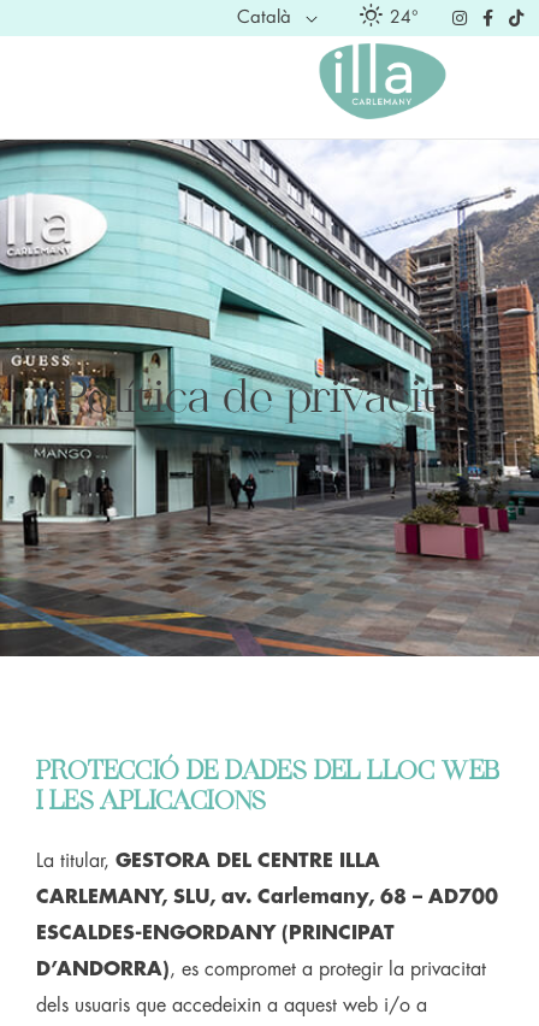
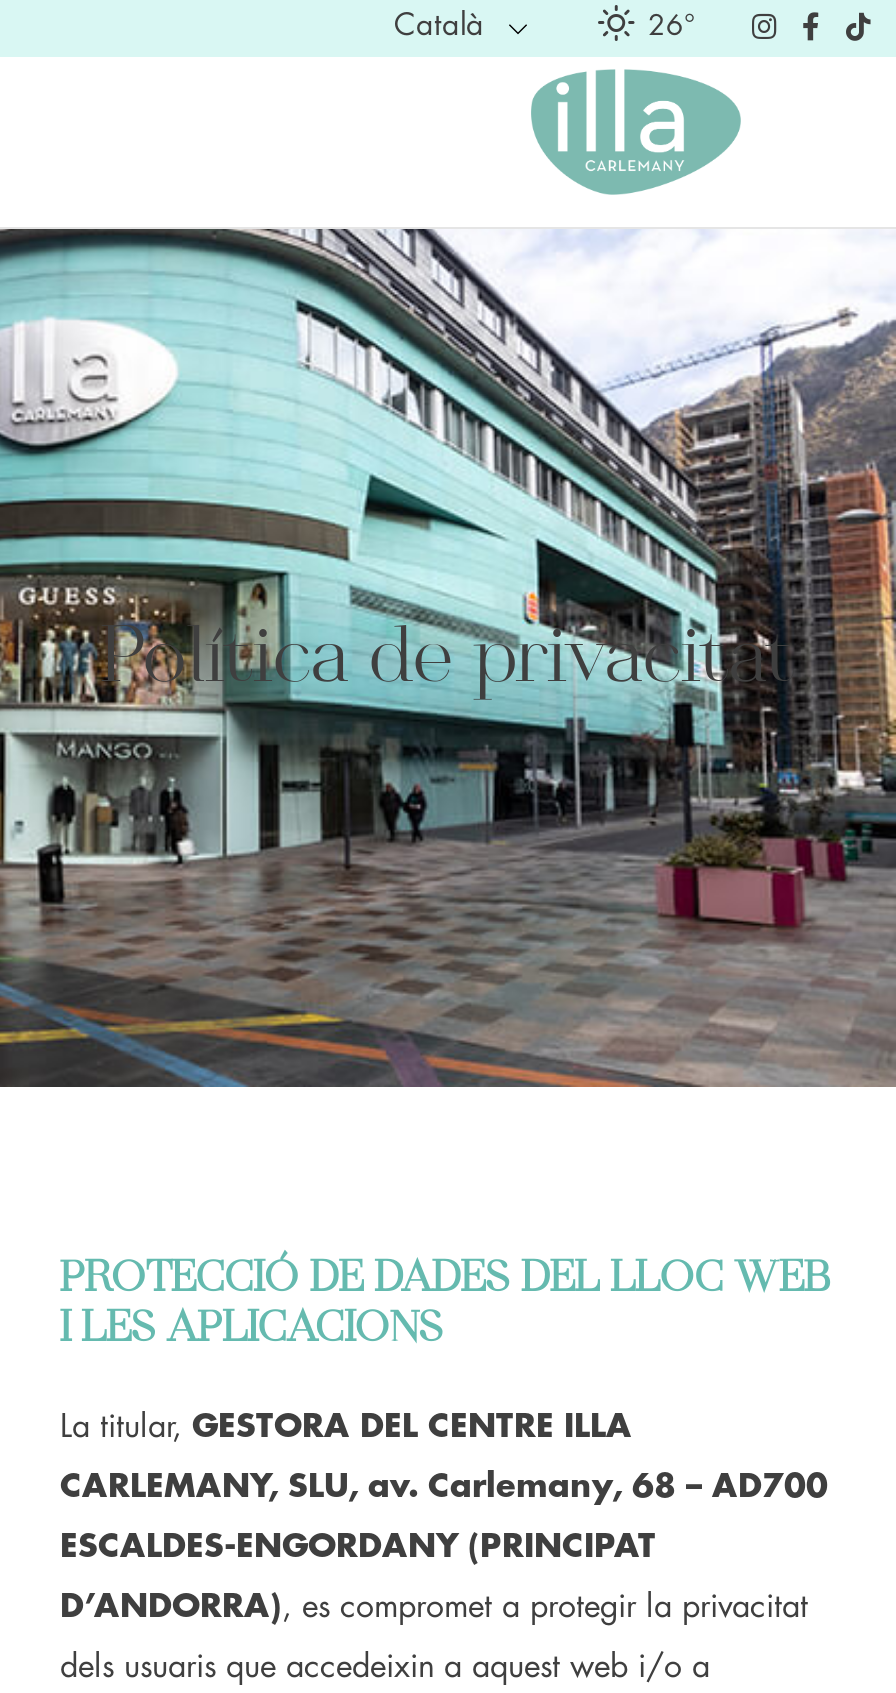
- 24°
+ 26°
